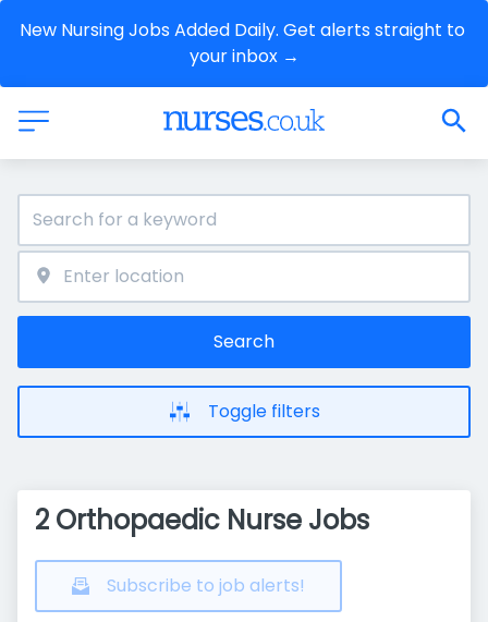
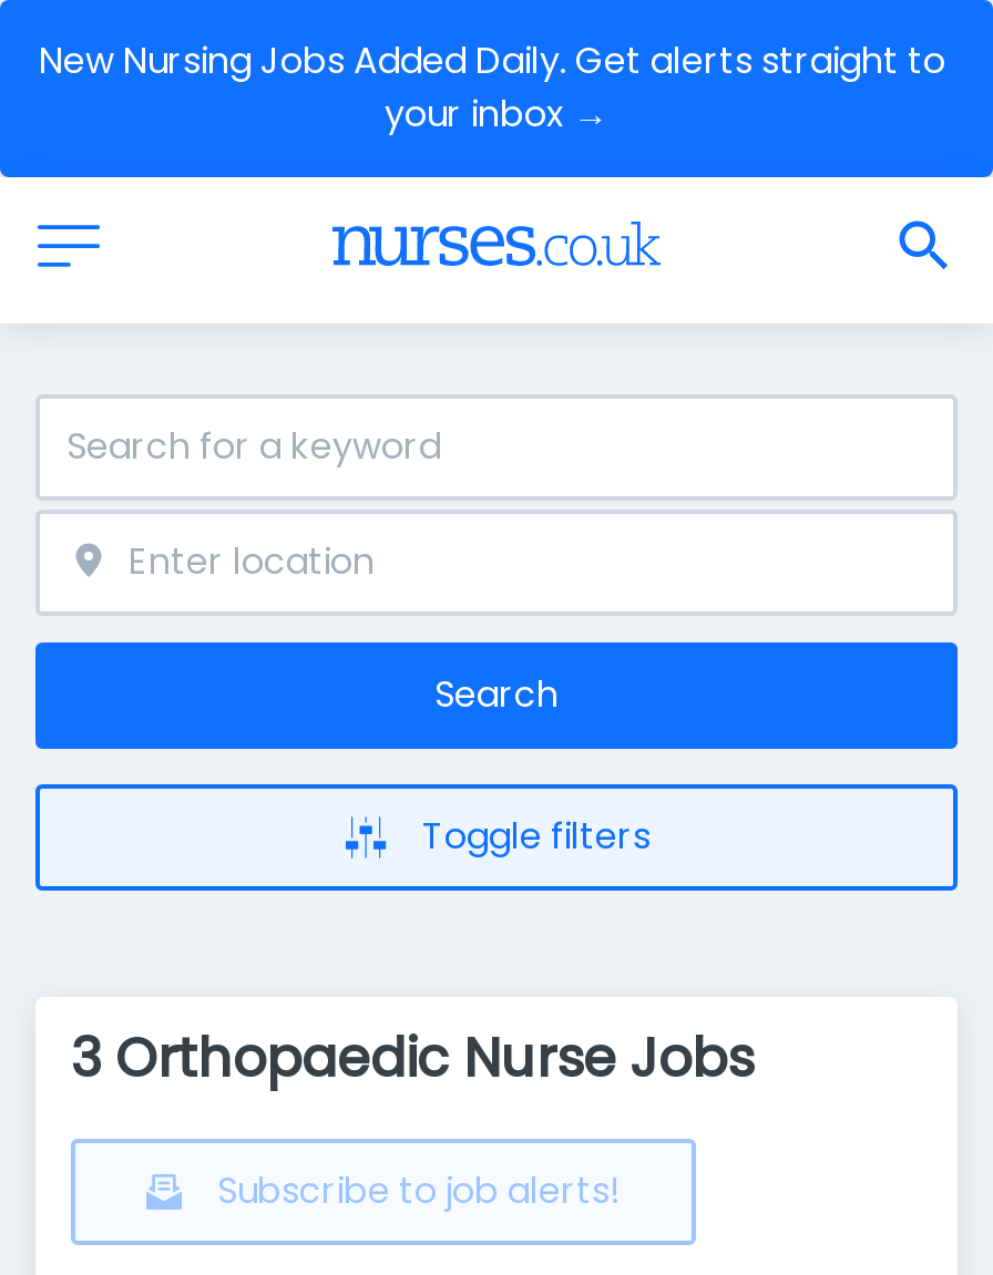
- 2 Orthopaedic Nurse Jobs
+ 3 Orthopaedic Nurse Jobs
